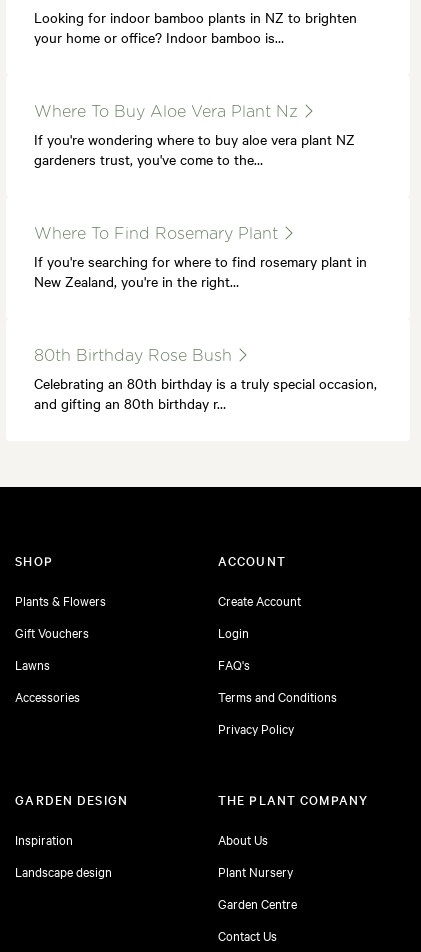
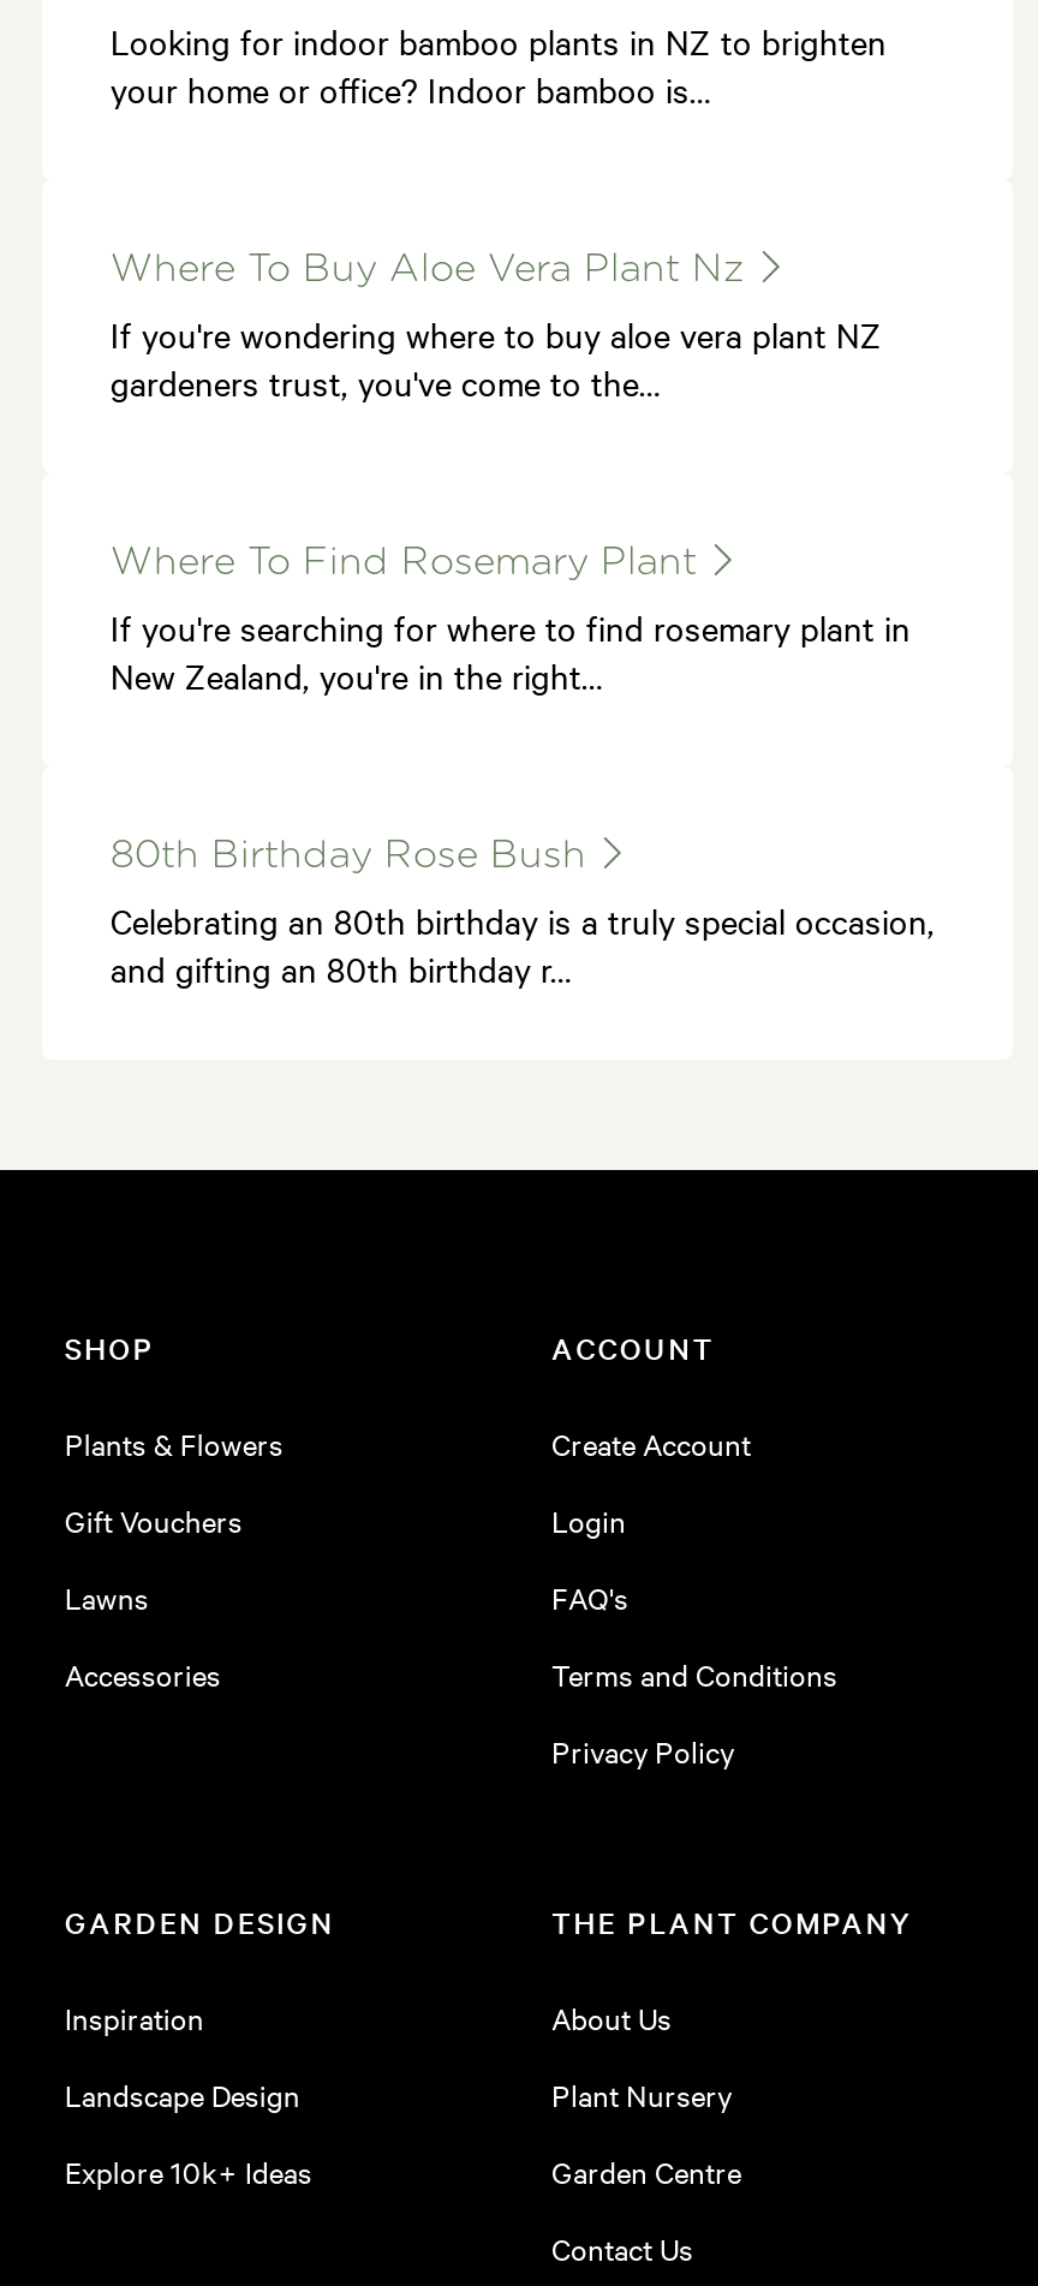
- Landscape design
+ Landscape Design
+ Explore 10k+ Ideas
